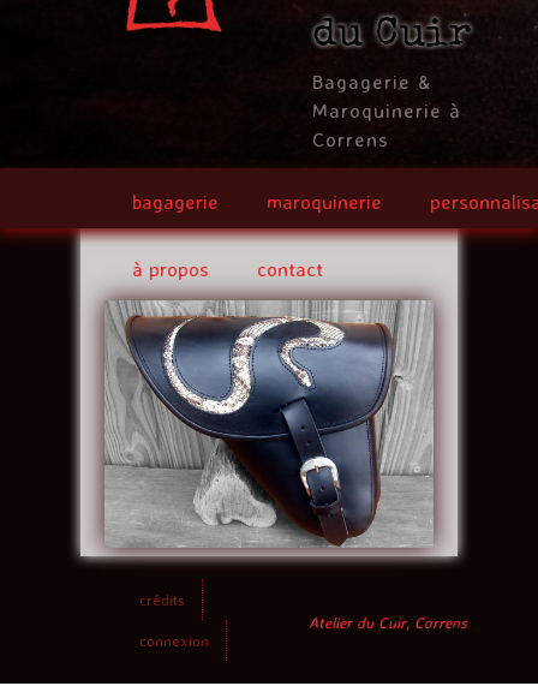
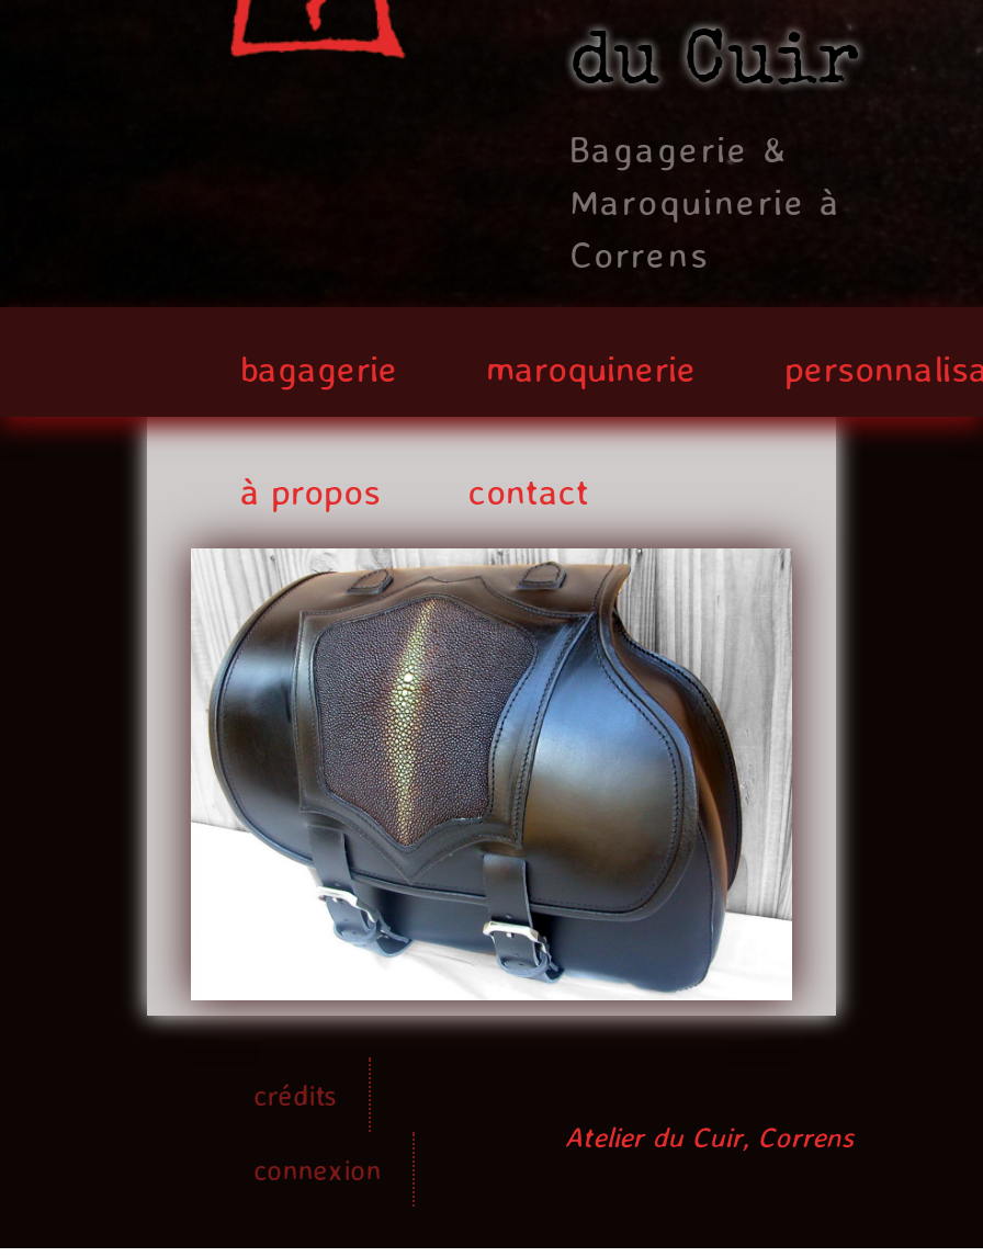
- [image]
+ [image]
